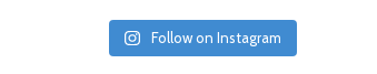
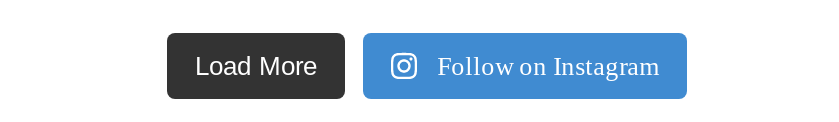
+ Load More
